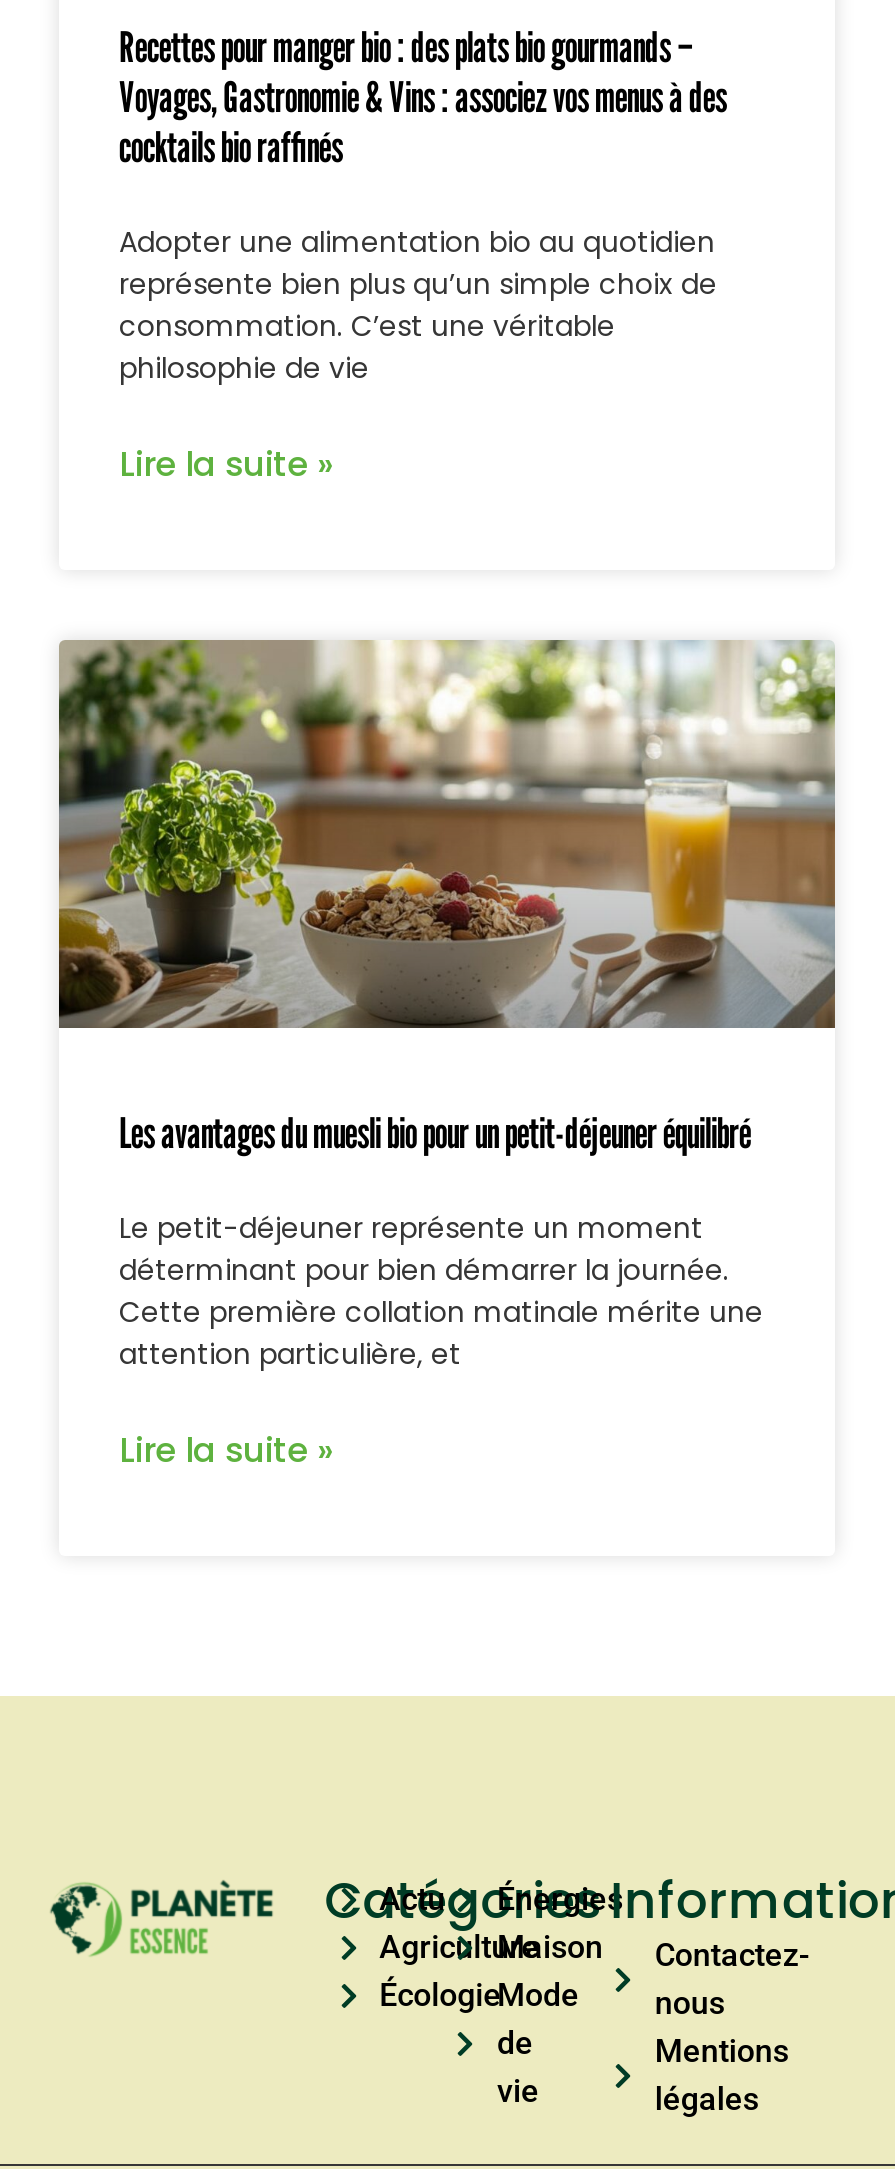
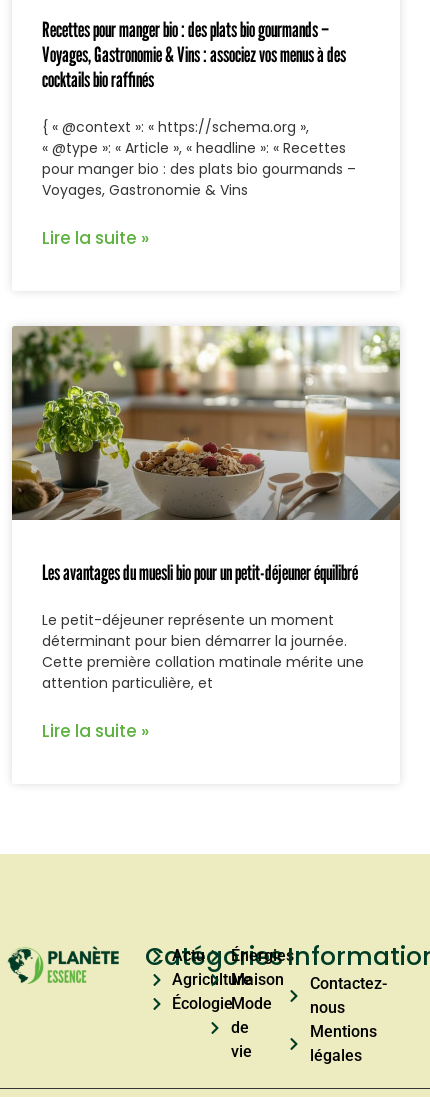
- Adopter une alimentation bio au quotidien
- représente bien plus qu’un simple choix de
- consommation. C’est une véritable
- philosophie de vie
+ { « @context »: « https://schema.org »,
+ « @type »: « Article », « headline »: « Recettes
+ pour manger bio : des plats bio gourmands –
+ Voyages, Gastronomie & Vins
